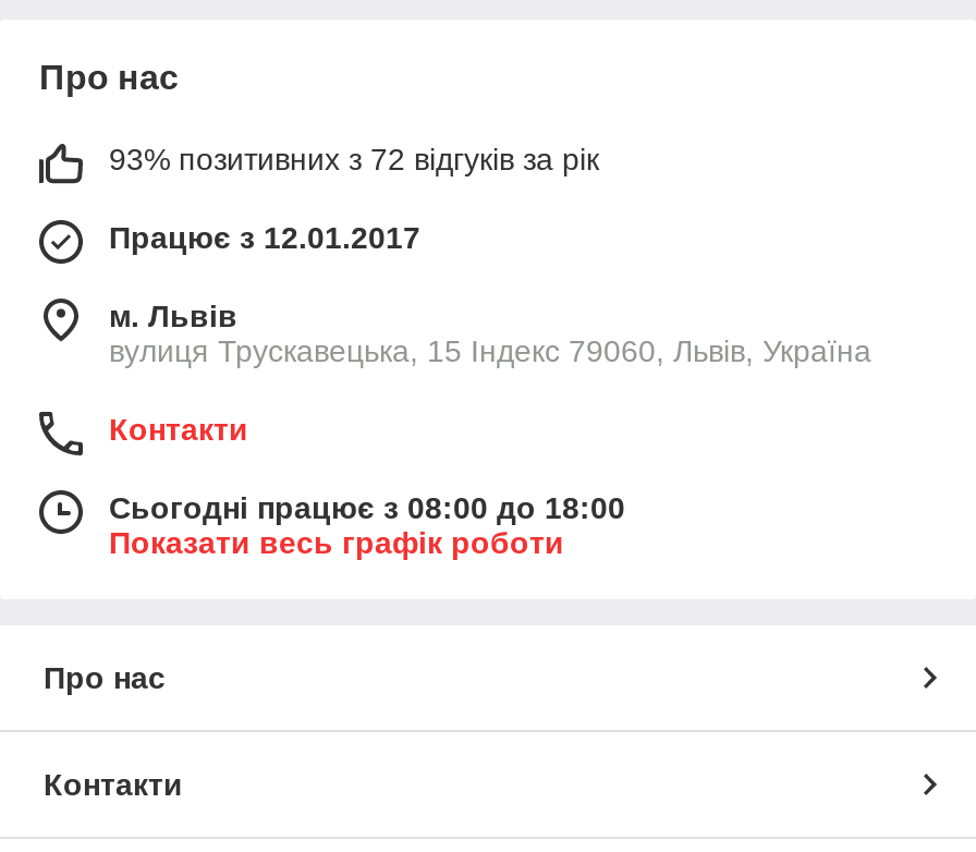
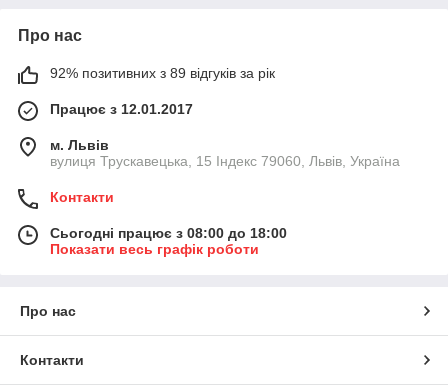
- 93% позитивних з 72 відгуків за рік
+ 92% позитивних з 89 відгуків за рік
